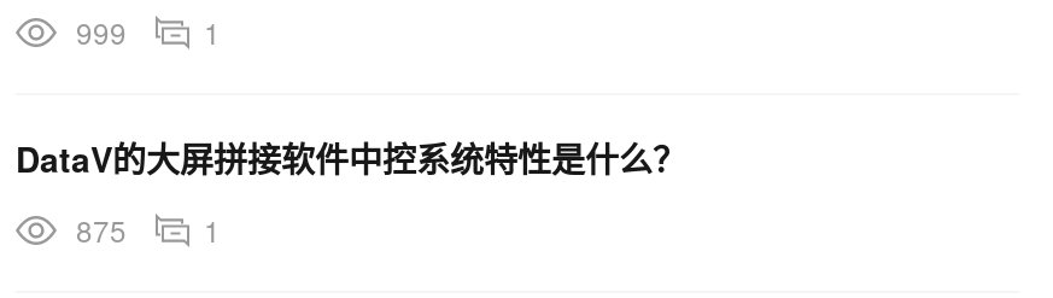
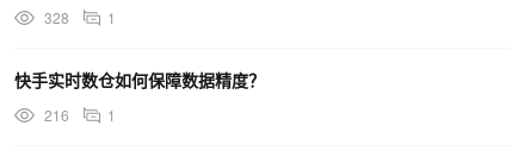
- 999 1
+ 328 1

- DataV的大屏拼接软件中控系统特性是什么？
+ 快手实时数仓如何保障数据精度？

- 875 1
+ 216 1
